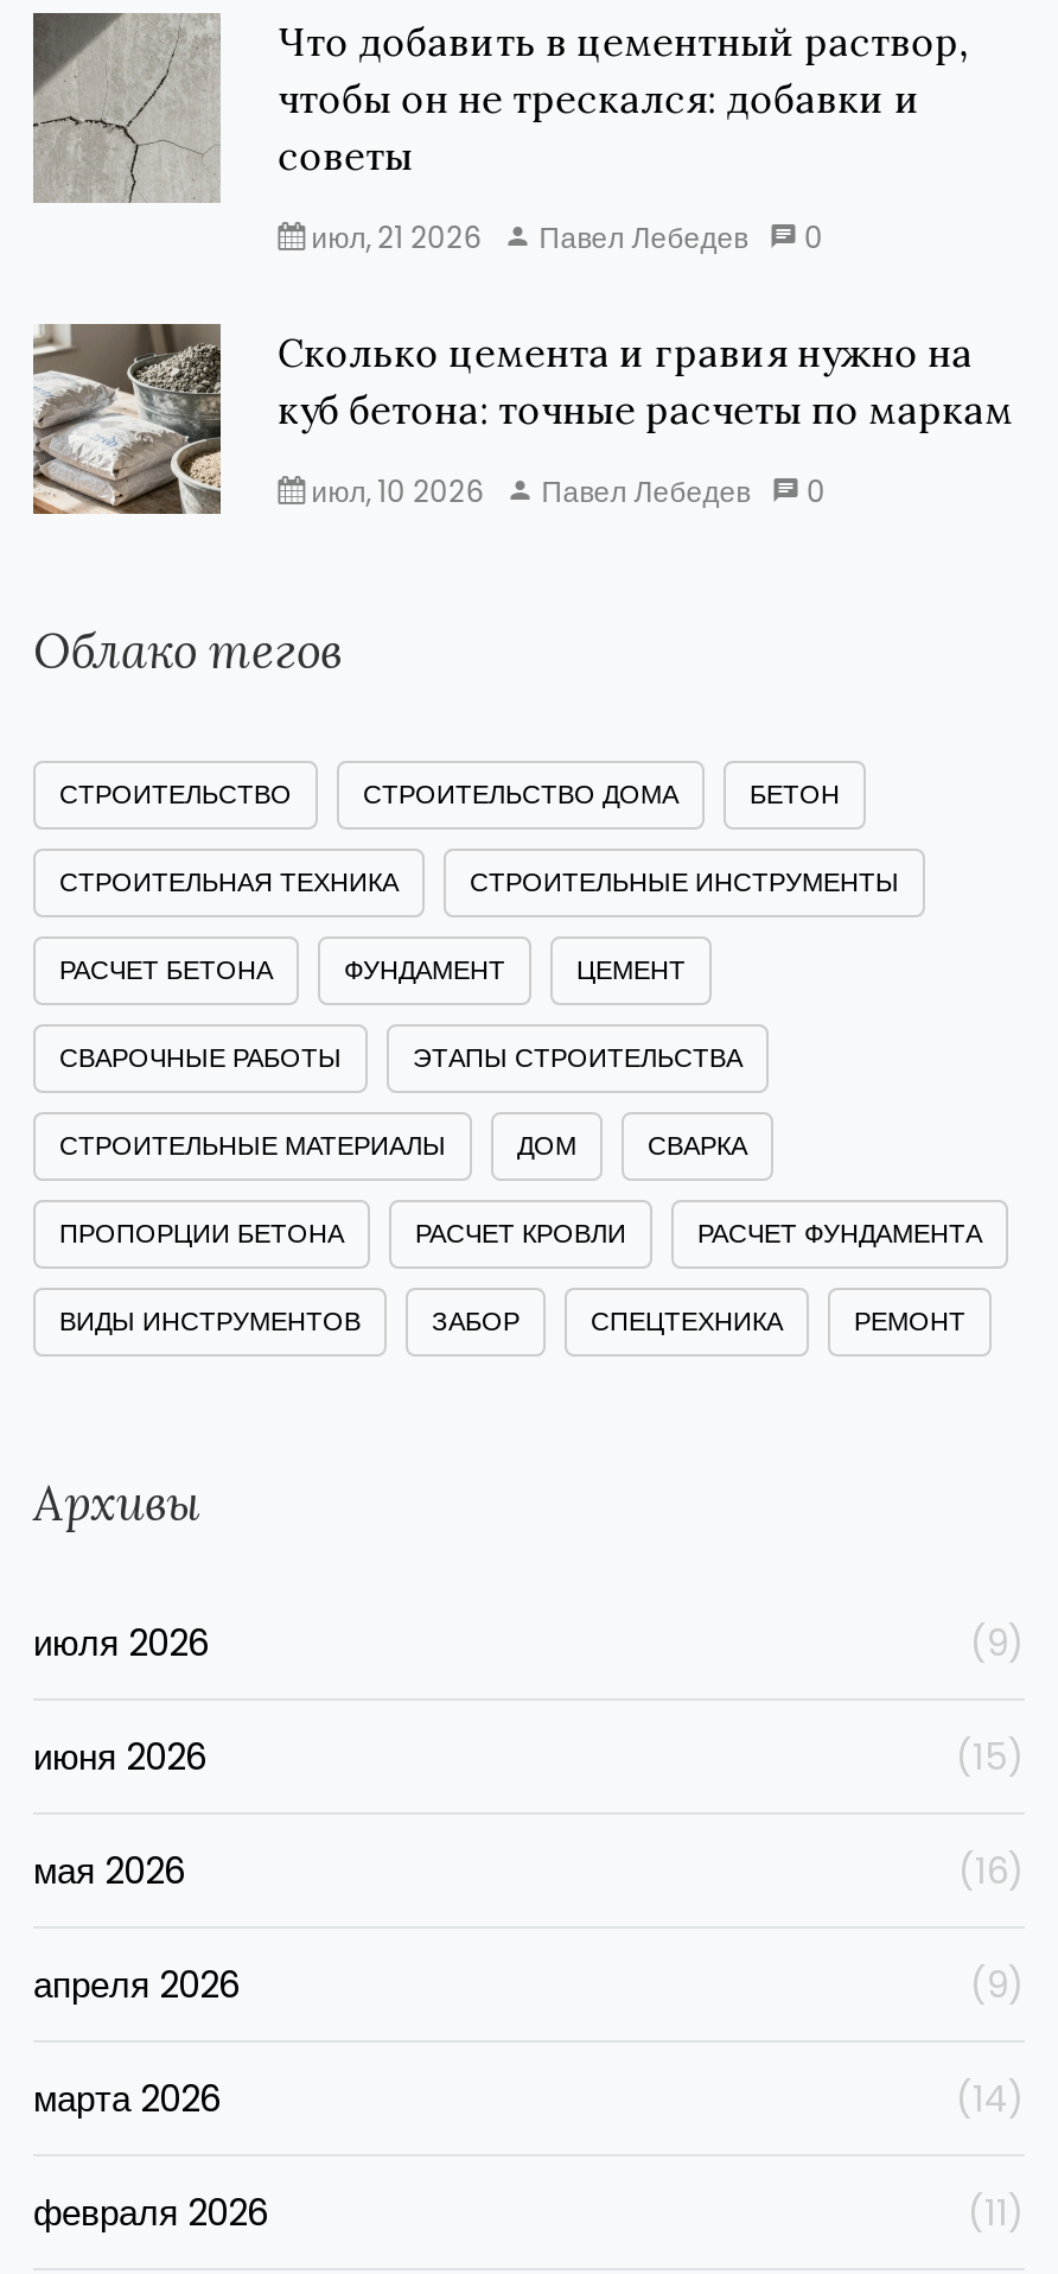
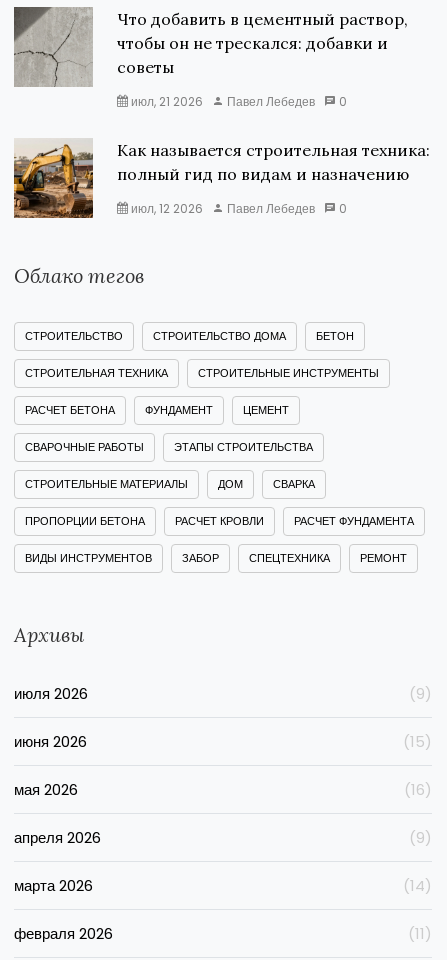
- [image]
- Сколько цемента и гравия нужно на
- куб бетона: точные расчеты по маркам
+ [image]
+ Как называется строительная техника:
+ полный гид по видам и назначению

- июл, 10 2026 Павел Лебедев 0
+ июл, 12 2026 Павел Лебедев 0
